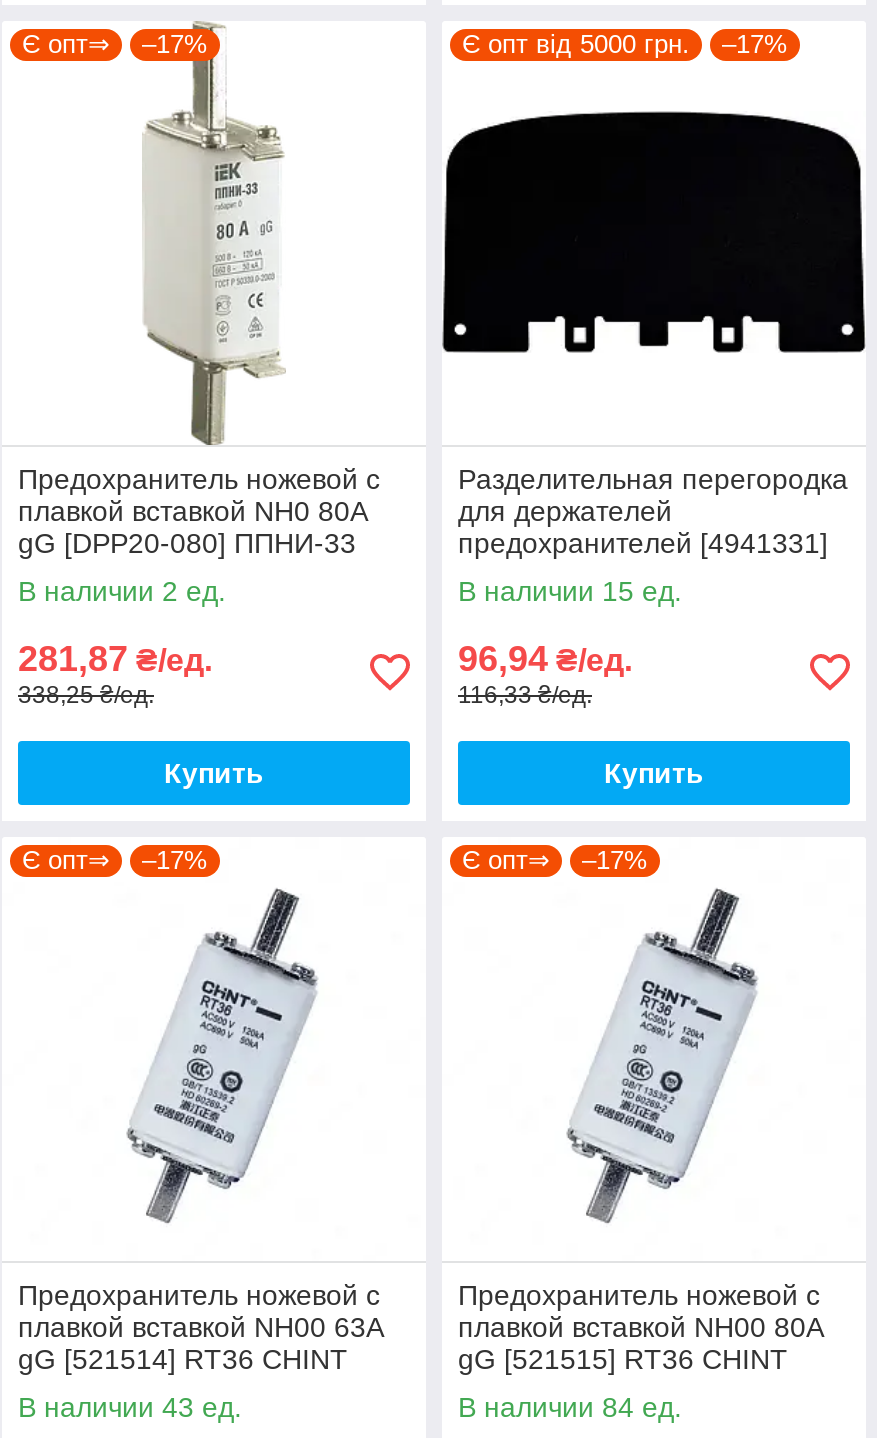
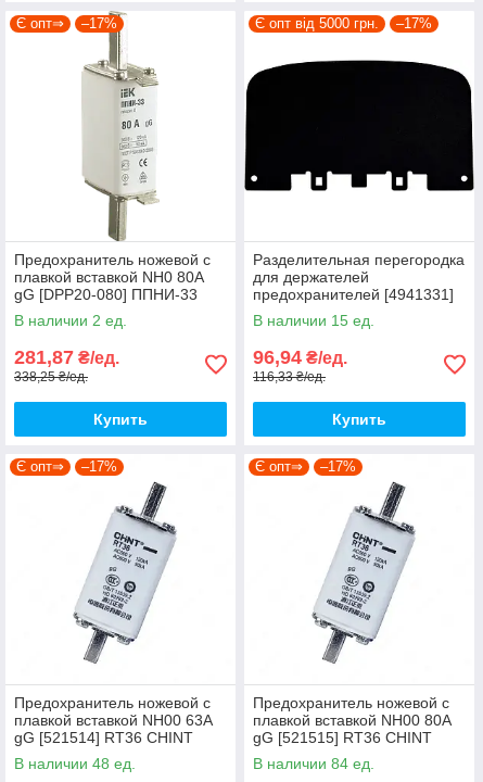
- В наличии 43 ед.
+ В наличии 48 ед.
